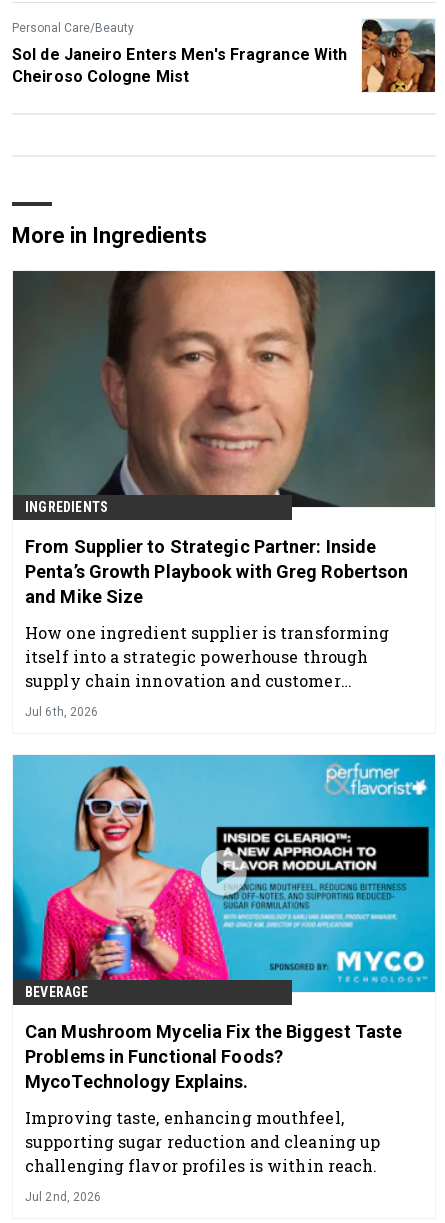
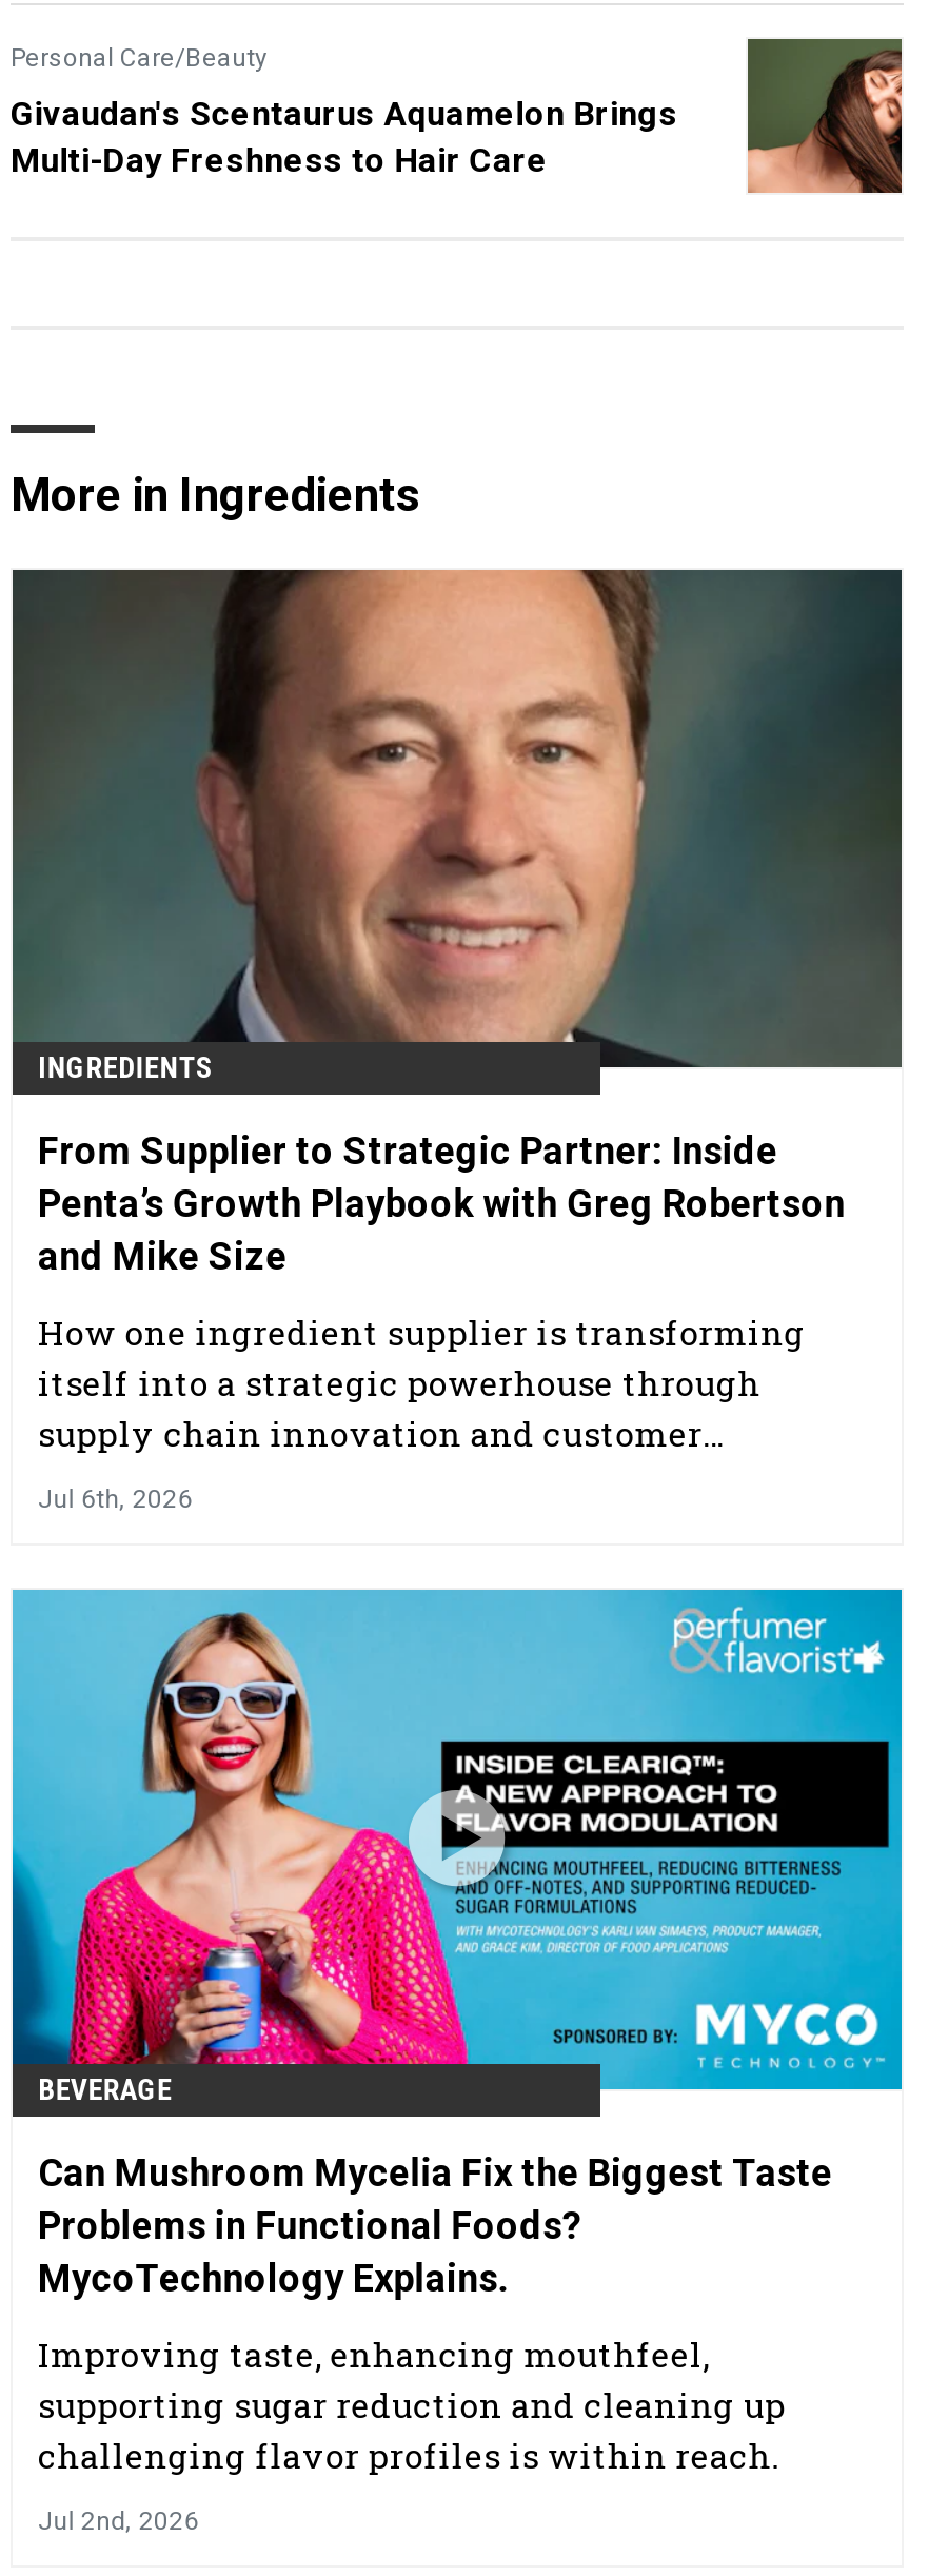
- [image]
- Sol de Janeiro Enters Men's Fragrance With
- Cheiroso Cologne Mist
+ [image]
+ Givaudan's Scentaurus Aquamelon Brings
+ Multi-Day Freshness to Hair Care
